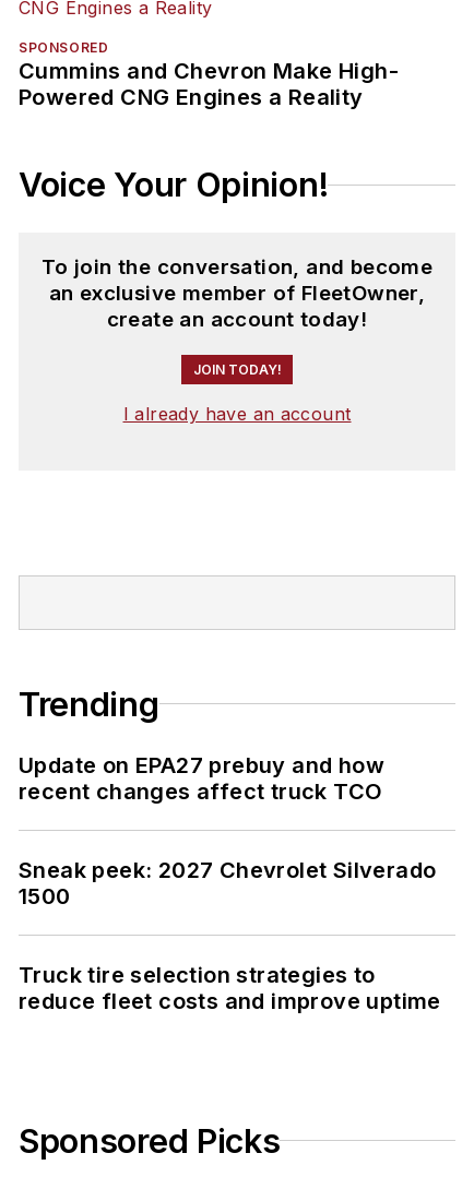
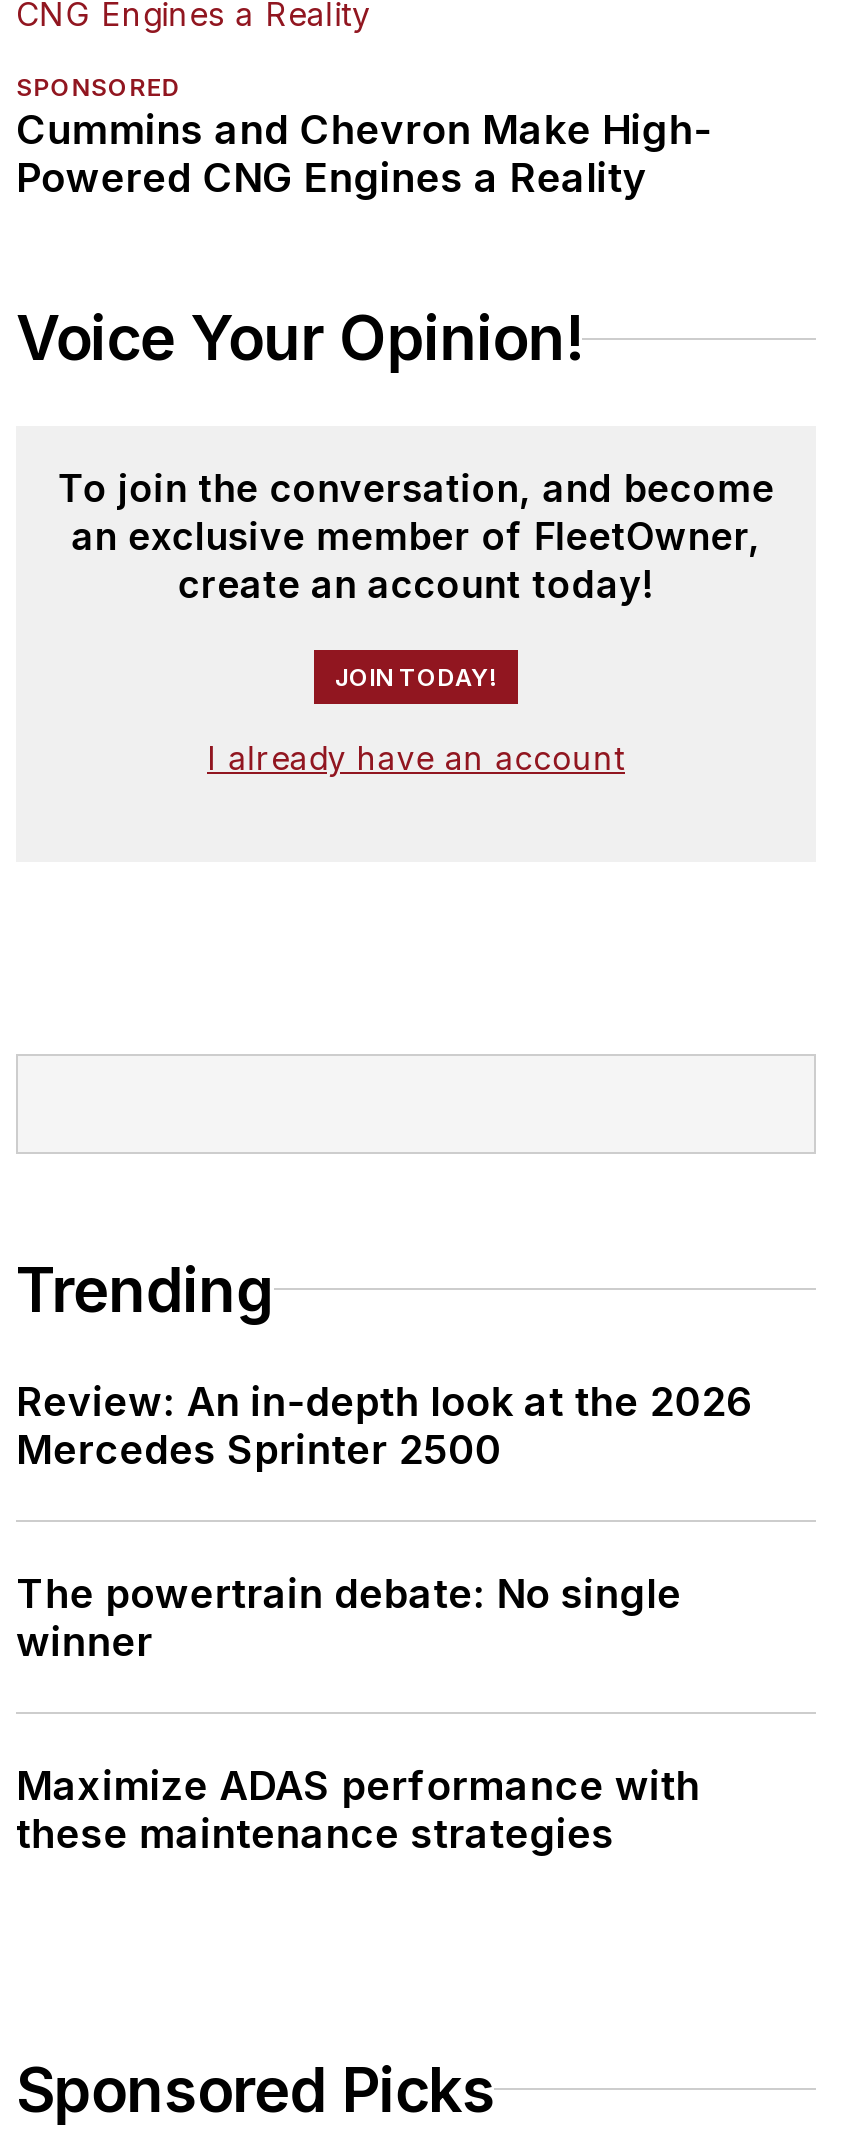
- Update on EPA27 prebuy and how
- recent changes affect truck TCO
+ Review: An in-depth look at the 2026
+ Mercedes Sprinter 2500

- Sneak peek: 2027 Chevrolet Silverado
- 1500
+ The powertrain debate: No single
+ winner

- Truck tire selection strategies to
- reduce fleet costs and improve uptime
+ Maximize ADAS performance with
+ these maintenance strategies
